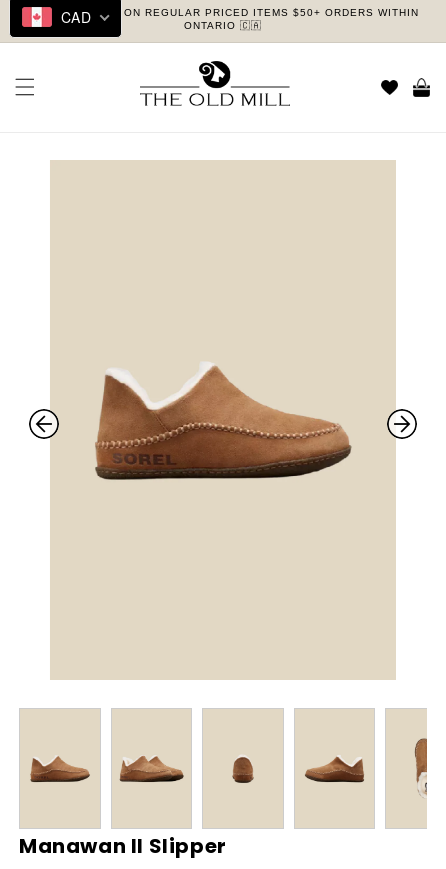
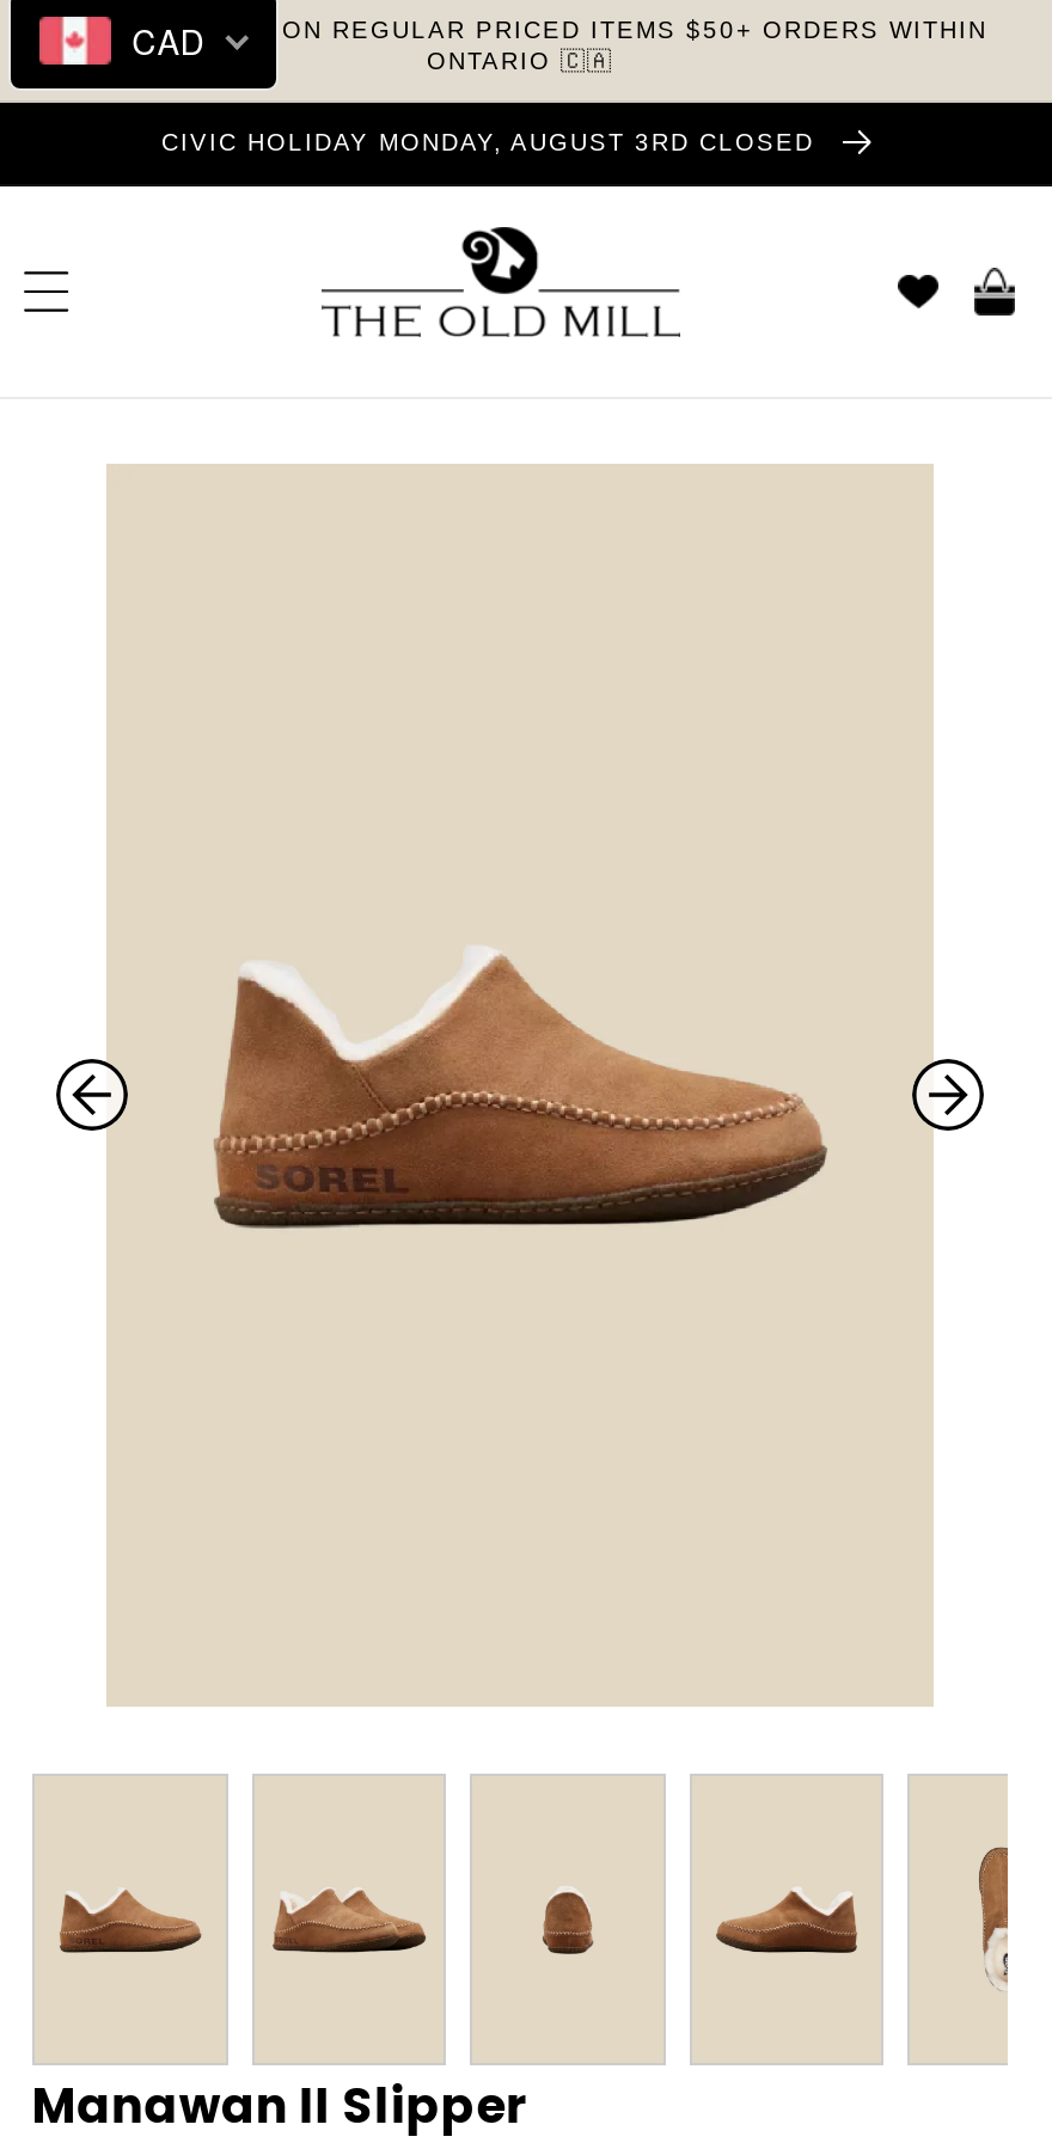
+ CIVIC HOLIDAY MONDAY, AUGUST 3RD CLOSED
